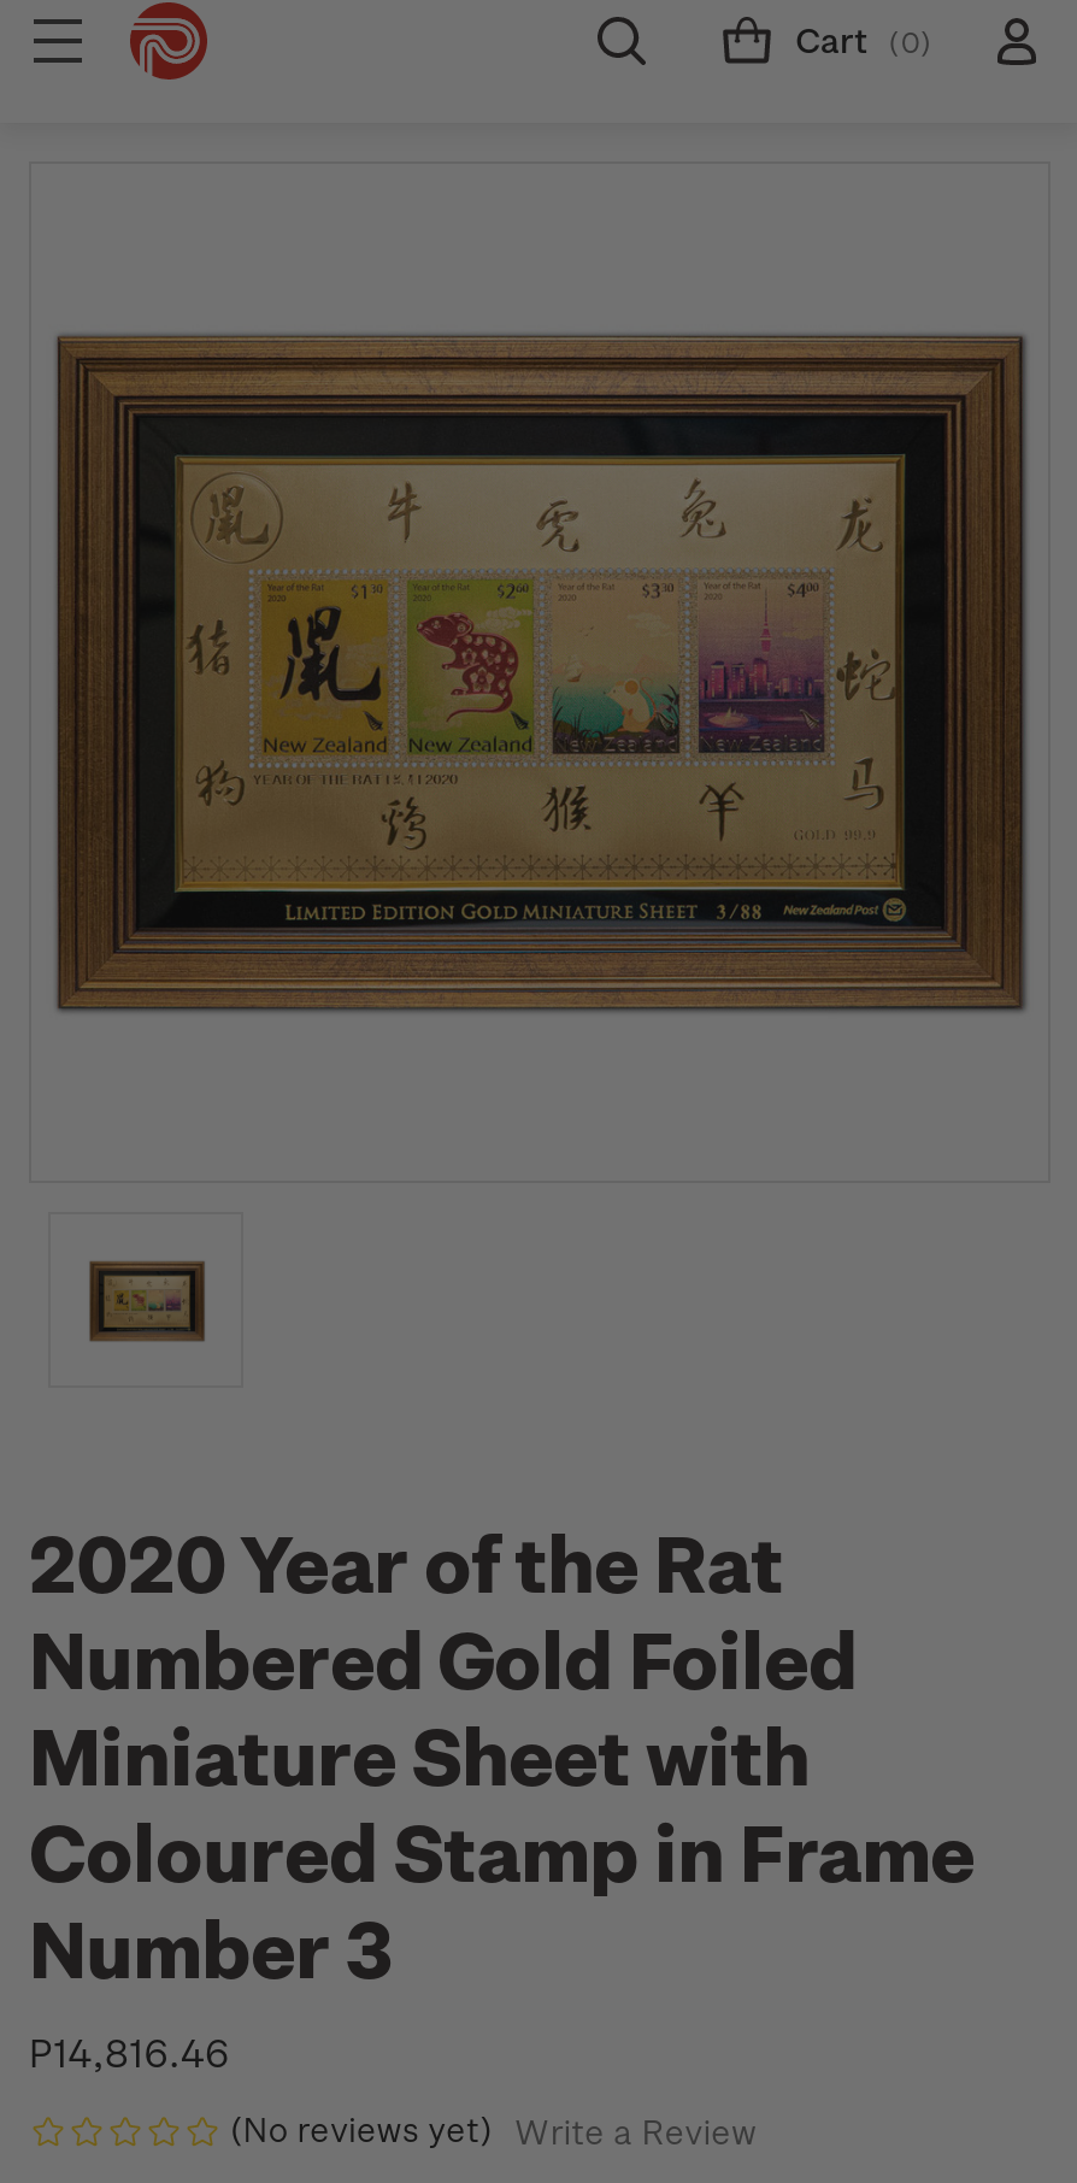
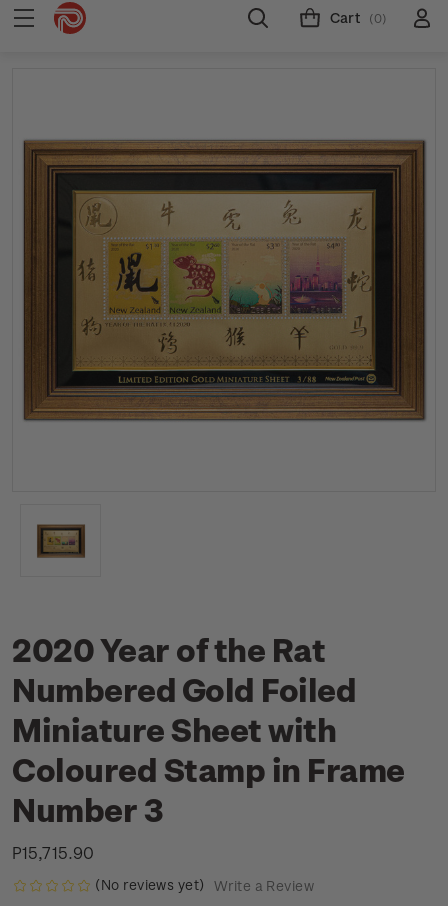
- P14,816.46
+ P15,715.90
